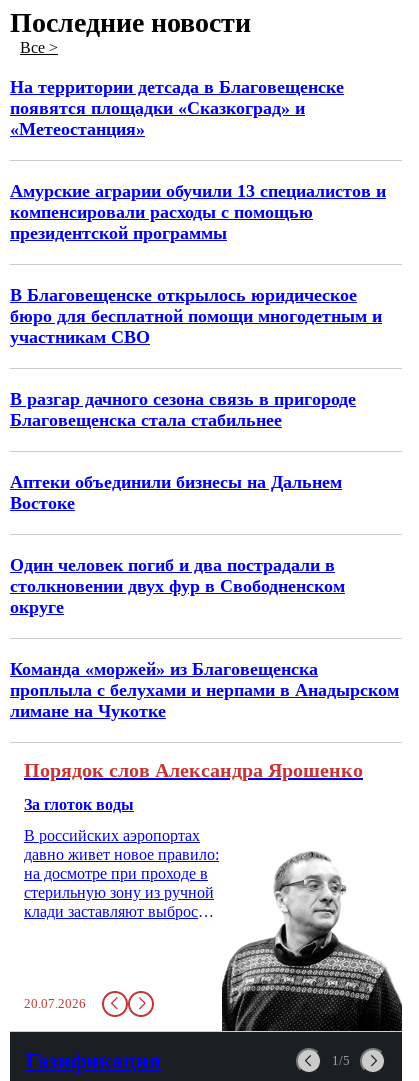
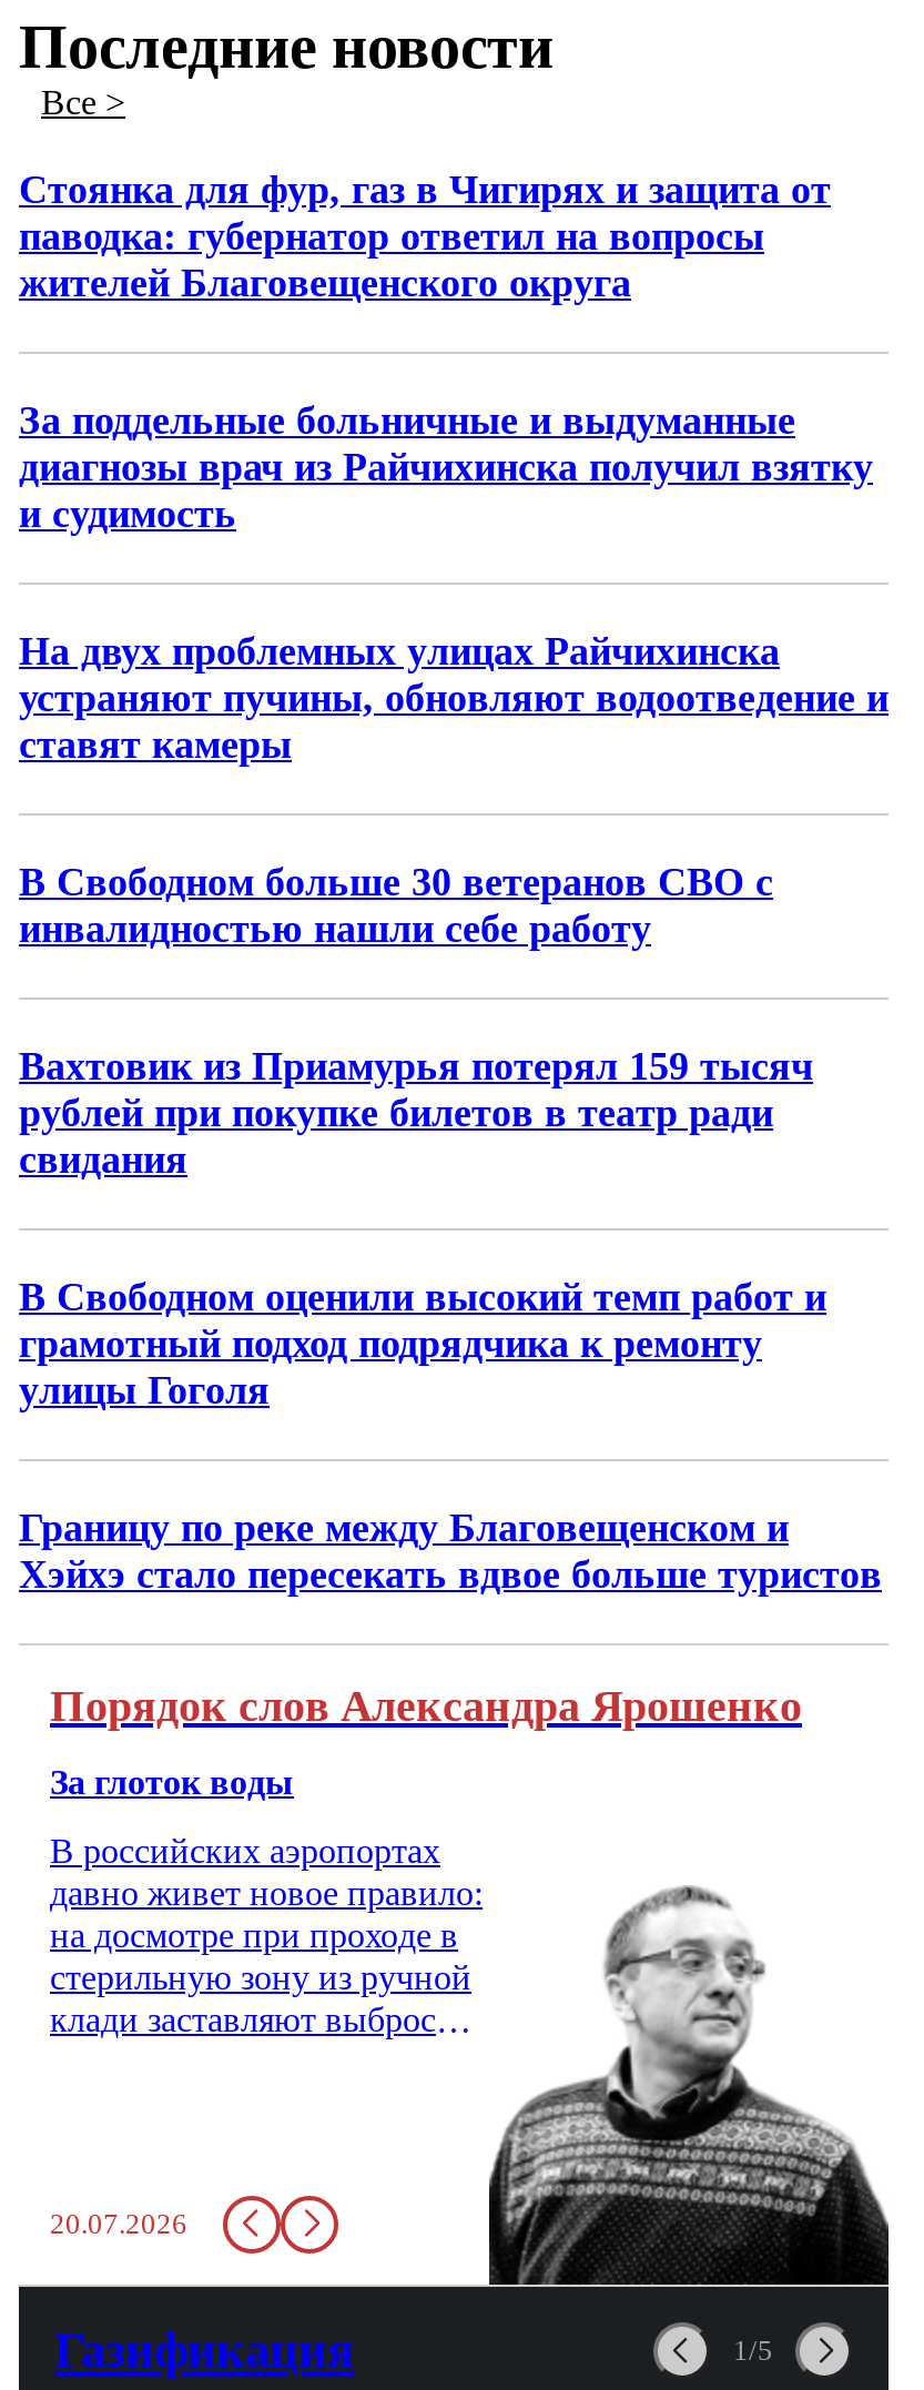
- На территории детсада в Благовещенске
- появятся площадки «Сказкоград» и
- «Метеостанция»
+ Стоянка для фур, газ в Чигирях и защита от
+ паводка: губернатор ответил на вопросы
+ жителей Благовещенского округа

- Амурские аграрии обучили 13 специалистов и
- компенсировали расходы с помощью
- президентской программы
+ За поддельные больничные и выдуманные
+ диагнозы врач из Райчихинска получил взятку
+ и судимость

- В Благовещенске открылось юридическое
- бюро для бесплатной помощи многодетным и
- участникам СВО
+ На двух проблемных улицах Райчихинска
+ устраняют пучины, обновляют водоотведение и
+ ставят камеры

- В разгар дачного сезона связь в пригороде
- Благовещенска стала стабильнее
+ В Свободном больше 30 ветеранов СВО с
+ инвалидностью нашли себе работу

- Аптеки объединили бизнесы на Дальнем
- Востоке
+ Вахтовик из Приамурья потерял 159 тысяч
+ рублей при покупке билетов в театр ради
+ свидания

- Один человек погиб и два пострадали в
- столкновении двух фур в Свободненском
- округе
+ В Свободном оценили высокий темп работ и
+ грамотный подход подрядчика к ремонту
+ улицы Гоголя

- Команда «моржей» из Благовещенска
- проплыла с белухами и нерпами в Анадырском
- лимане на Чукотке
+ Границу по реке между Благовещенском и
+ Хэйхэ стало пересекать вдвое больше туристов
